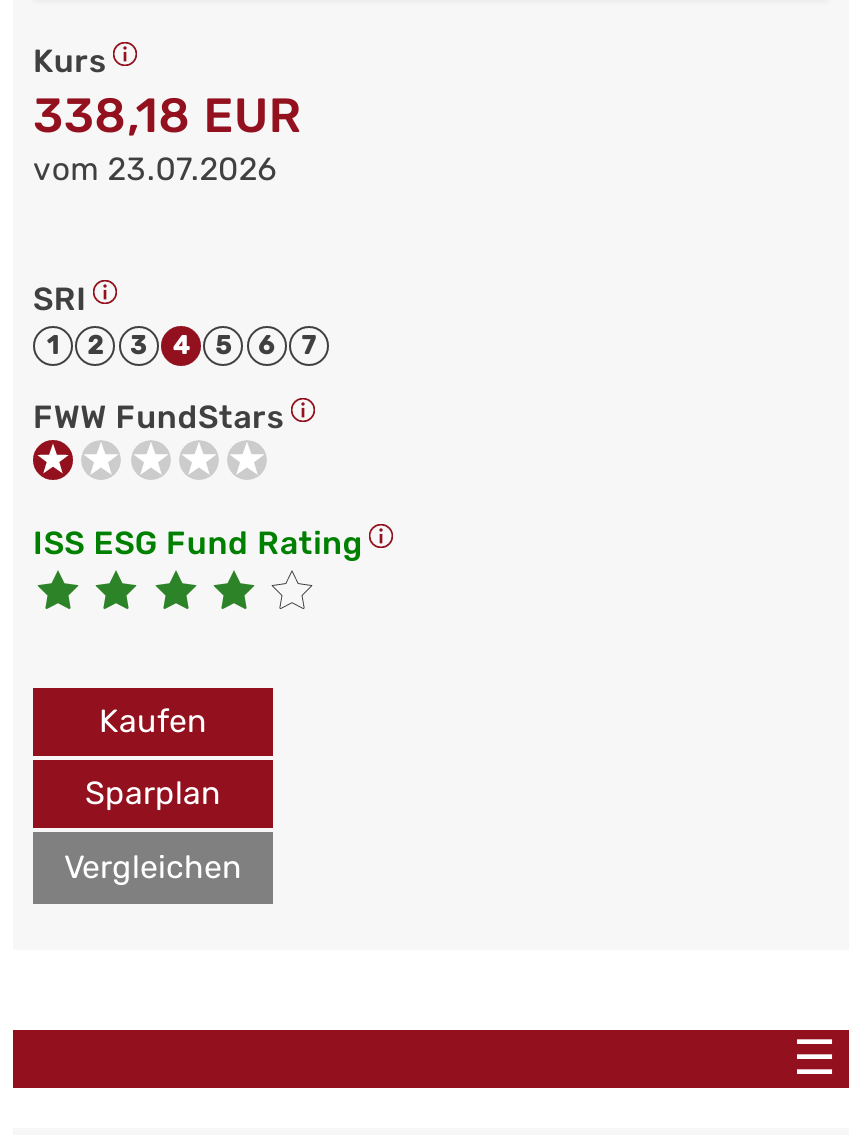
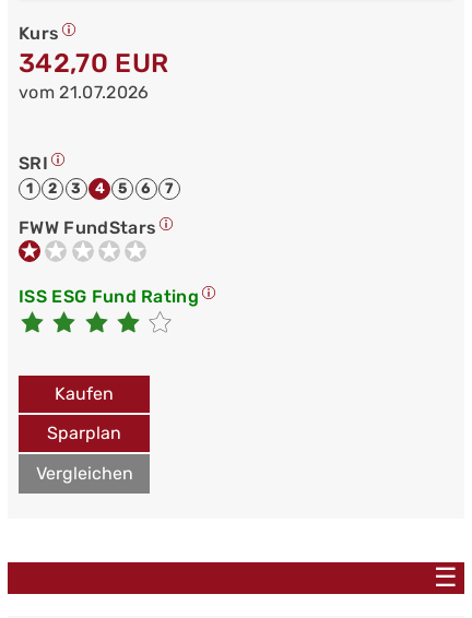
- 338,18 EUR
+ 342,70 EUR

- vom 23.07.2026
+ vom 21.07.2026
